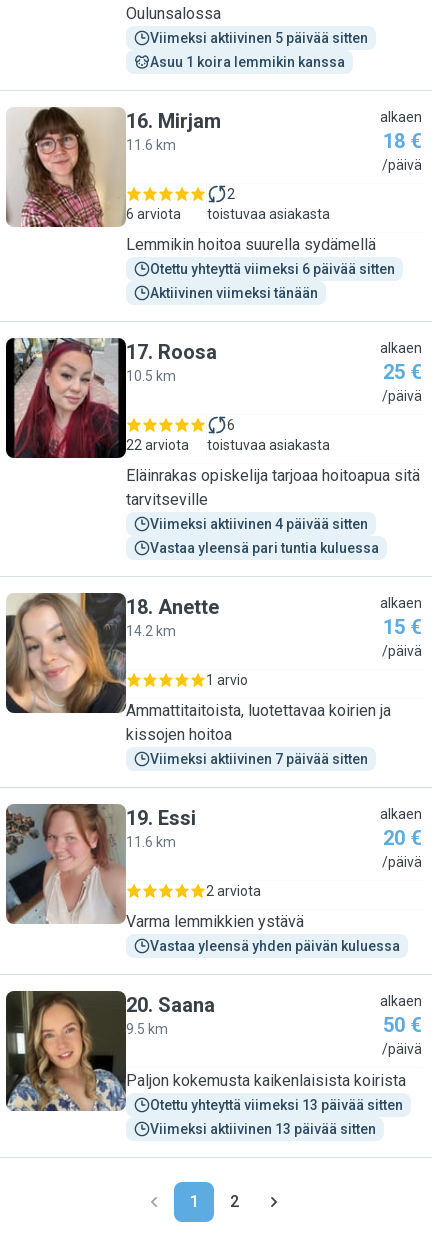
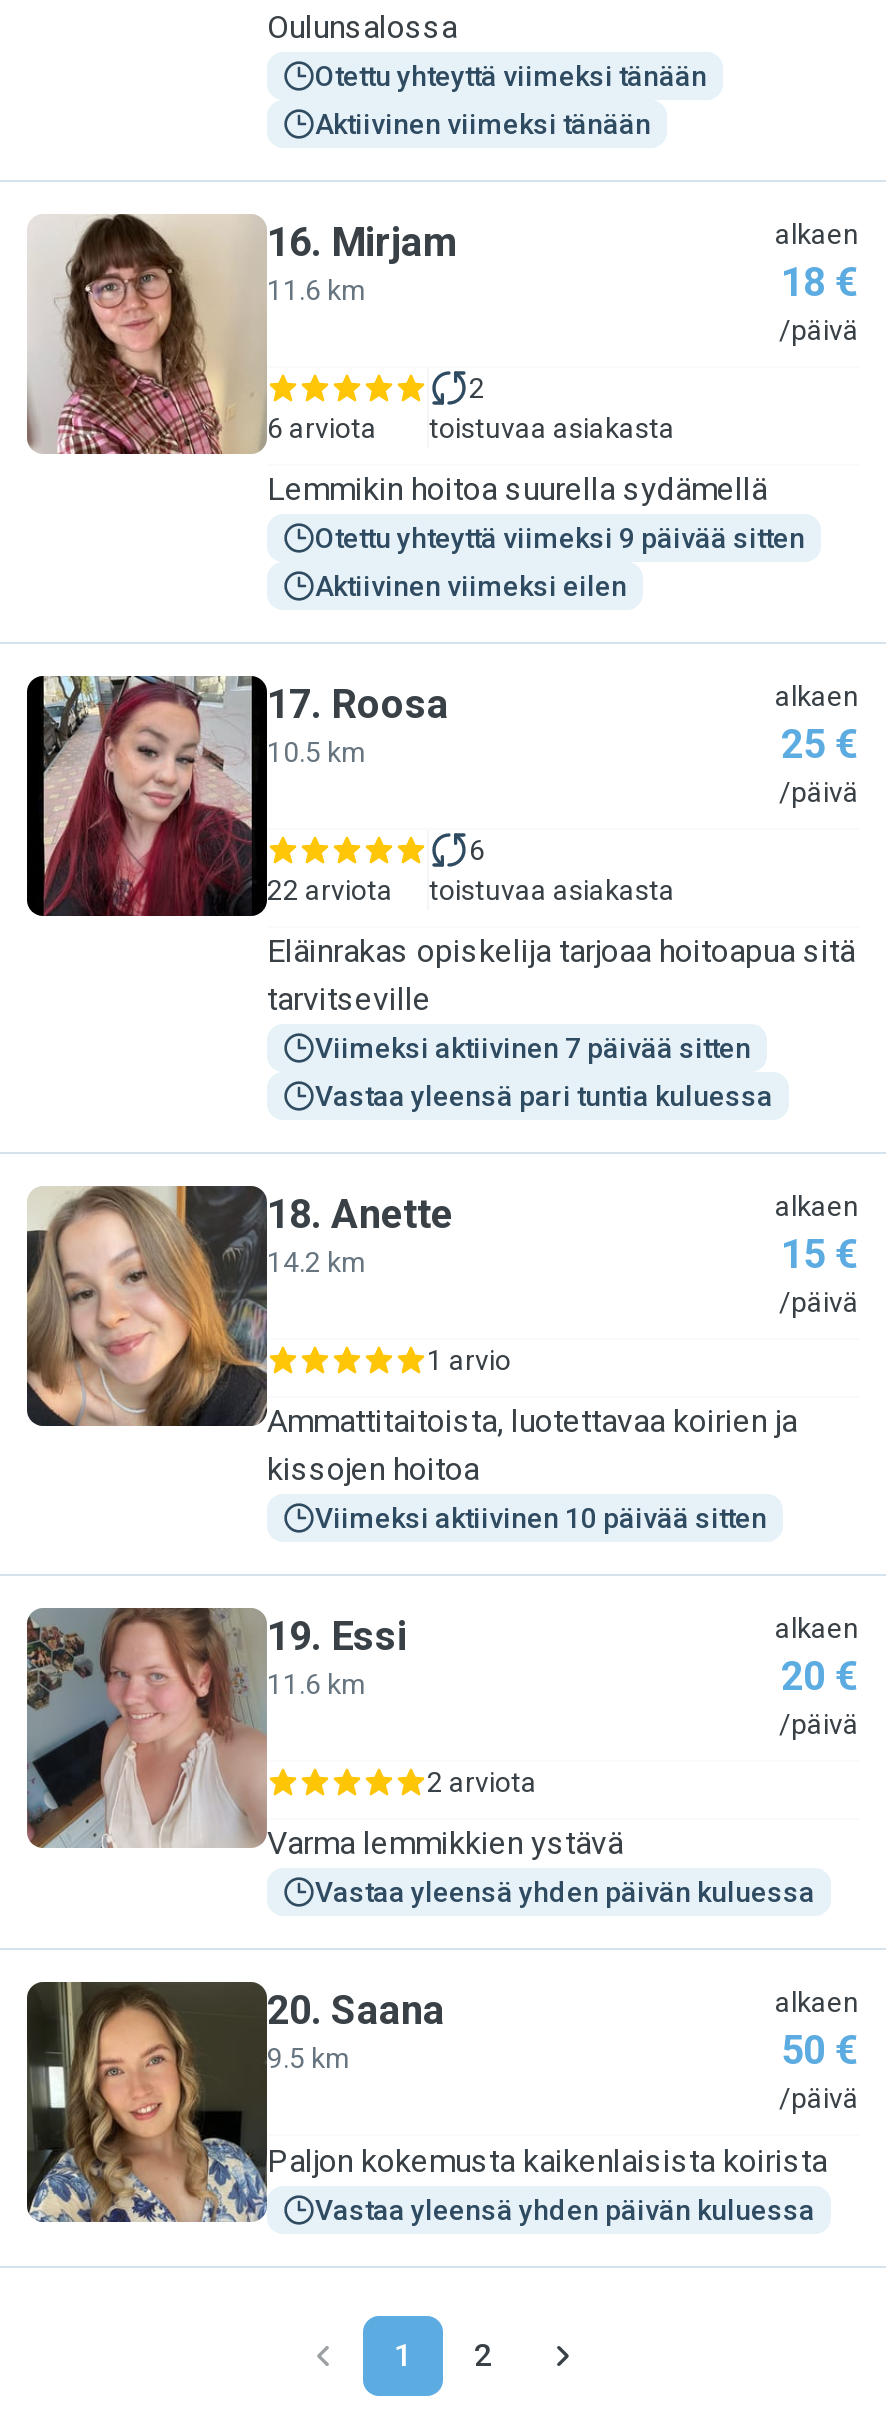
- Viimeksi aktiivinen 5 päivää sitten
+ Otettu yhteyttä viimeksi tänään

- Asuu 1 koira lemmikin kanssa

+ Aktiivinen viimeksi eilen

- Otettu yhteyttä viimeksi 6 päivää sitten
+ Otettu yhteyttä viimeksi 9 päivää sitten

moved up: Aktiivinen viimeksi tänään

- Viimeksi aktiivinen 4 päivää sitten

+ Viimeksi aktiivinen 10 päivää sitten

moved up: Viimeksi aktiivinen 7 päivää sitten

- Otettu yhteyttä viimeksi 13 päivää sitten
- Viimeksi aktiivinen 13 päivää sitten
+ Vastaa yleensä yhden päivän kuluessa
